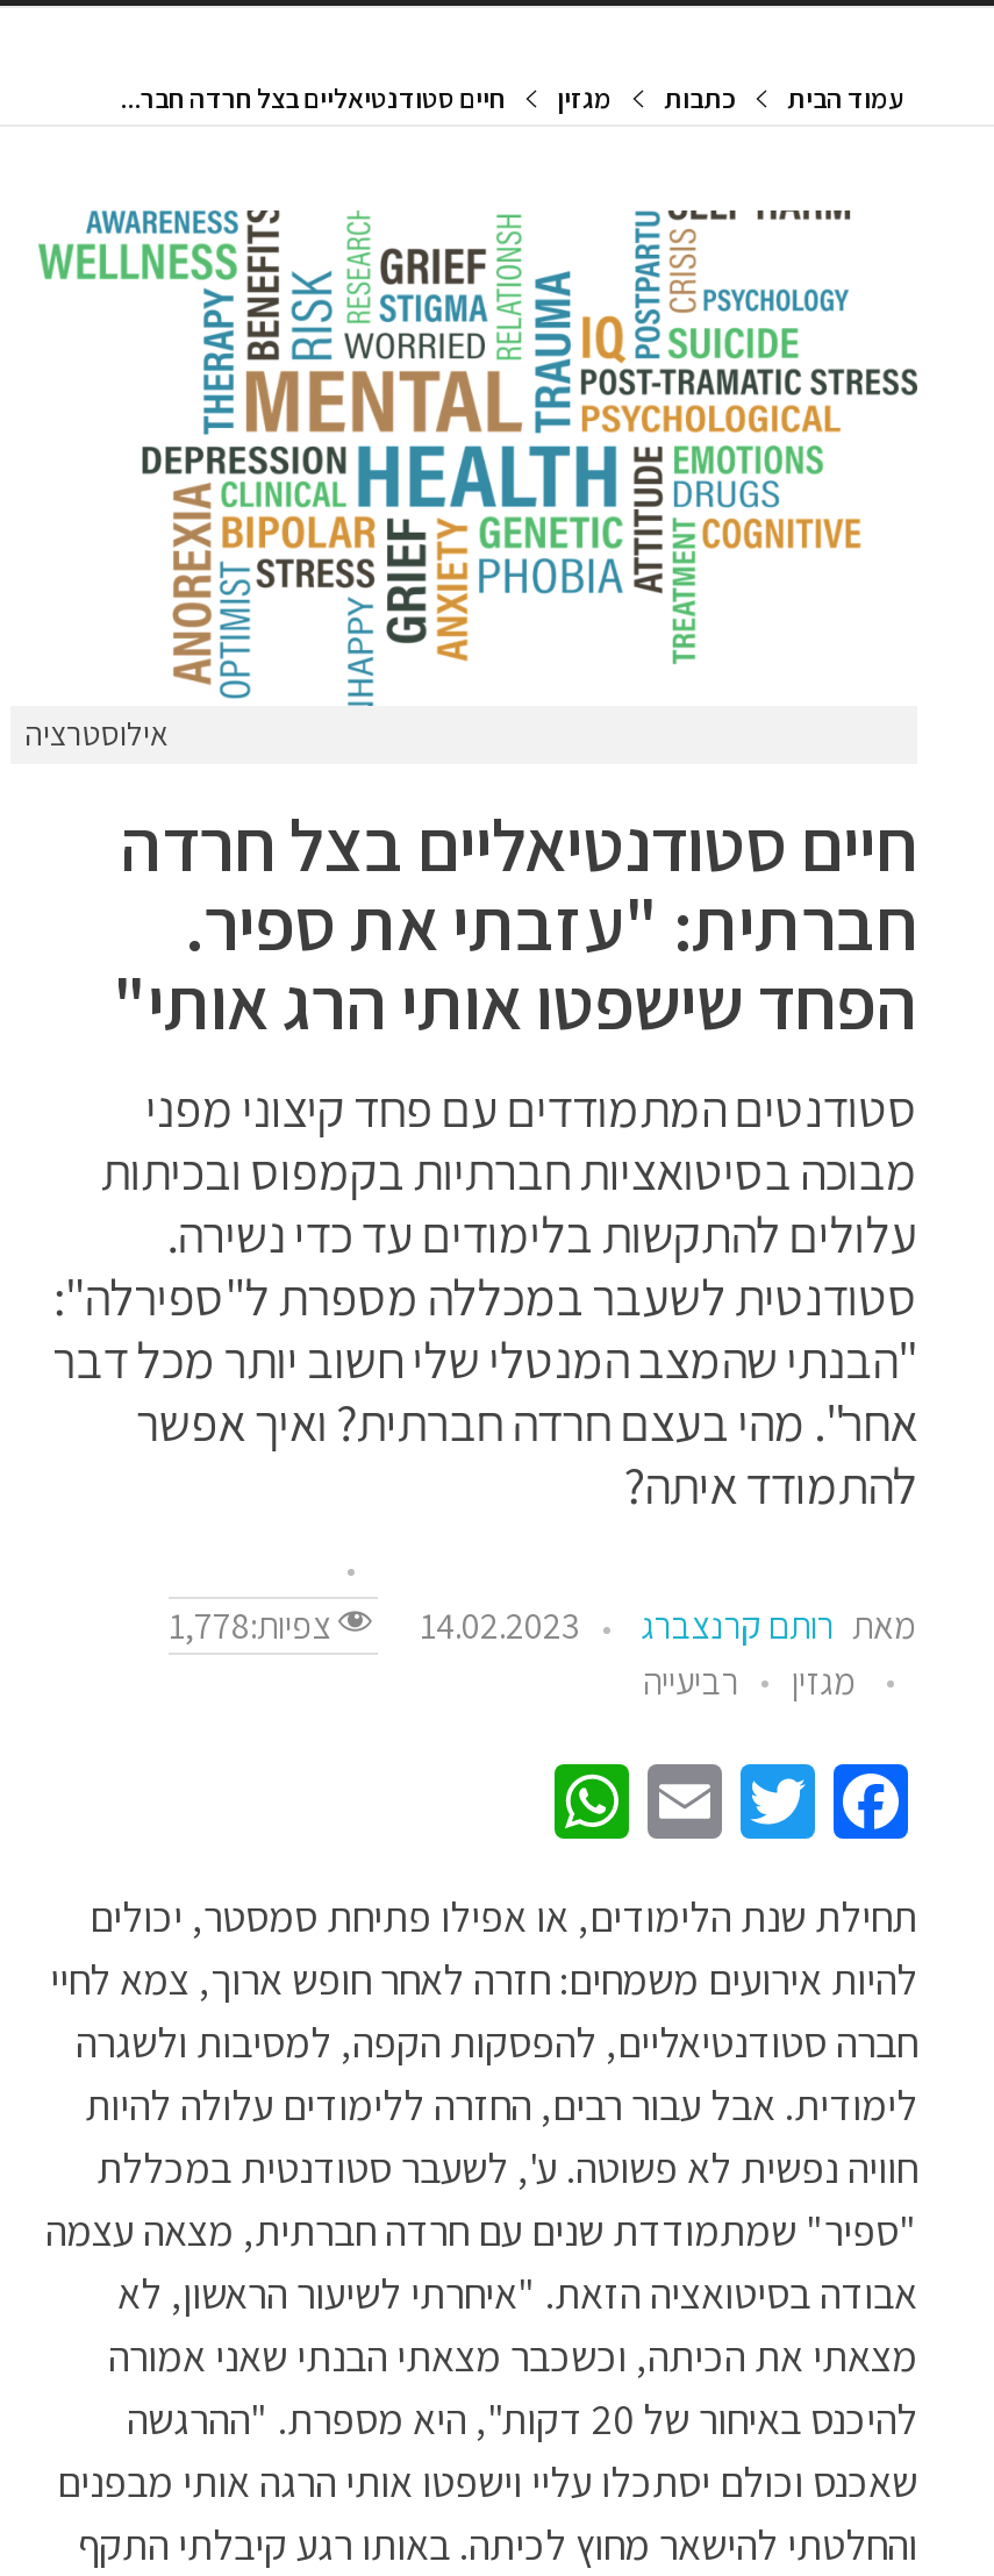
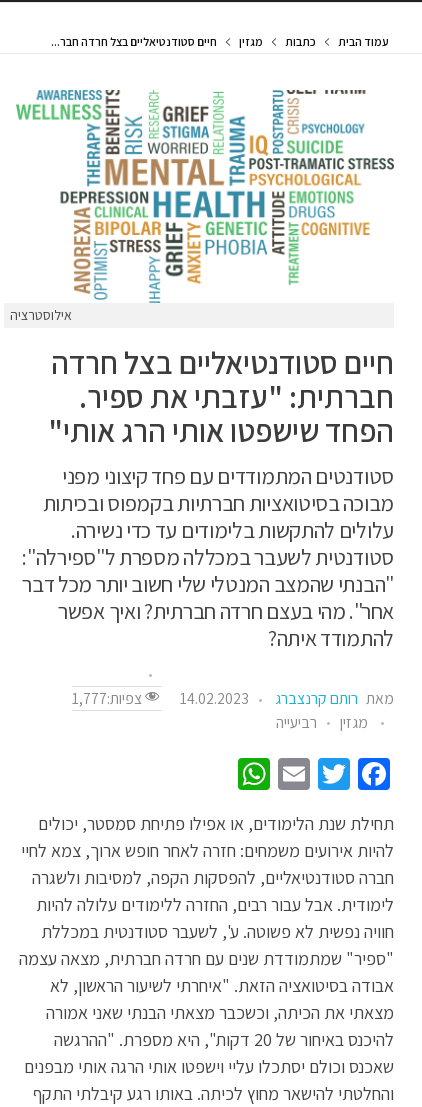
- מאת רותם קרנצברג 14.02.2023 צפיות:1,778
+ מאת רותם קרנצברג 14.02.2023 צפיות:1,777
